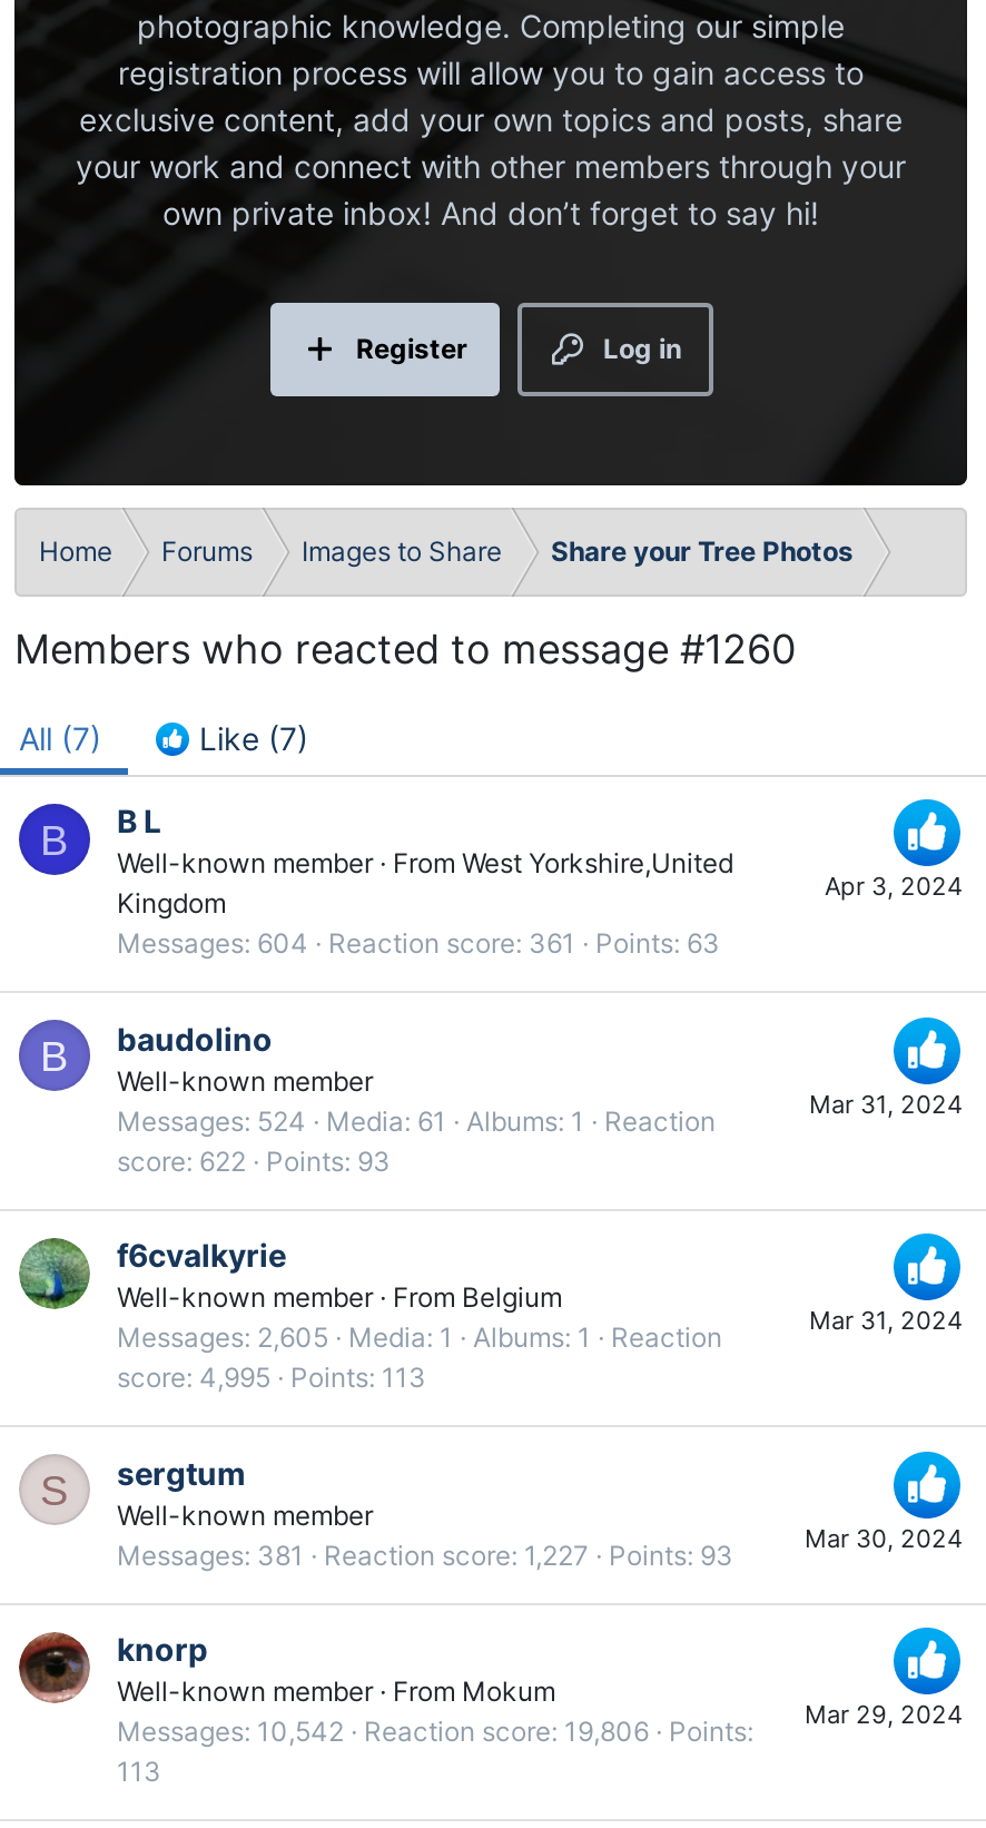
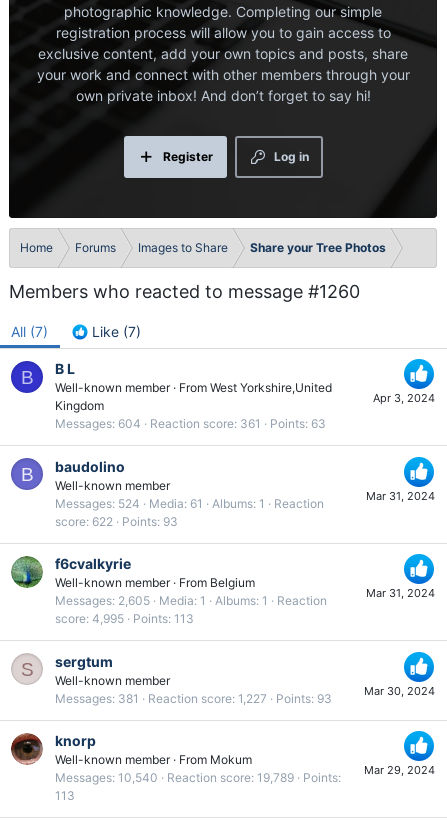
- Messages 10,542 Reaction score 19,806 Points
+ Messages 10,540 Reaction score 19,789 Points
